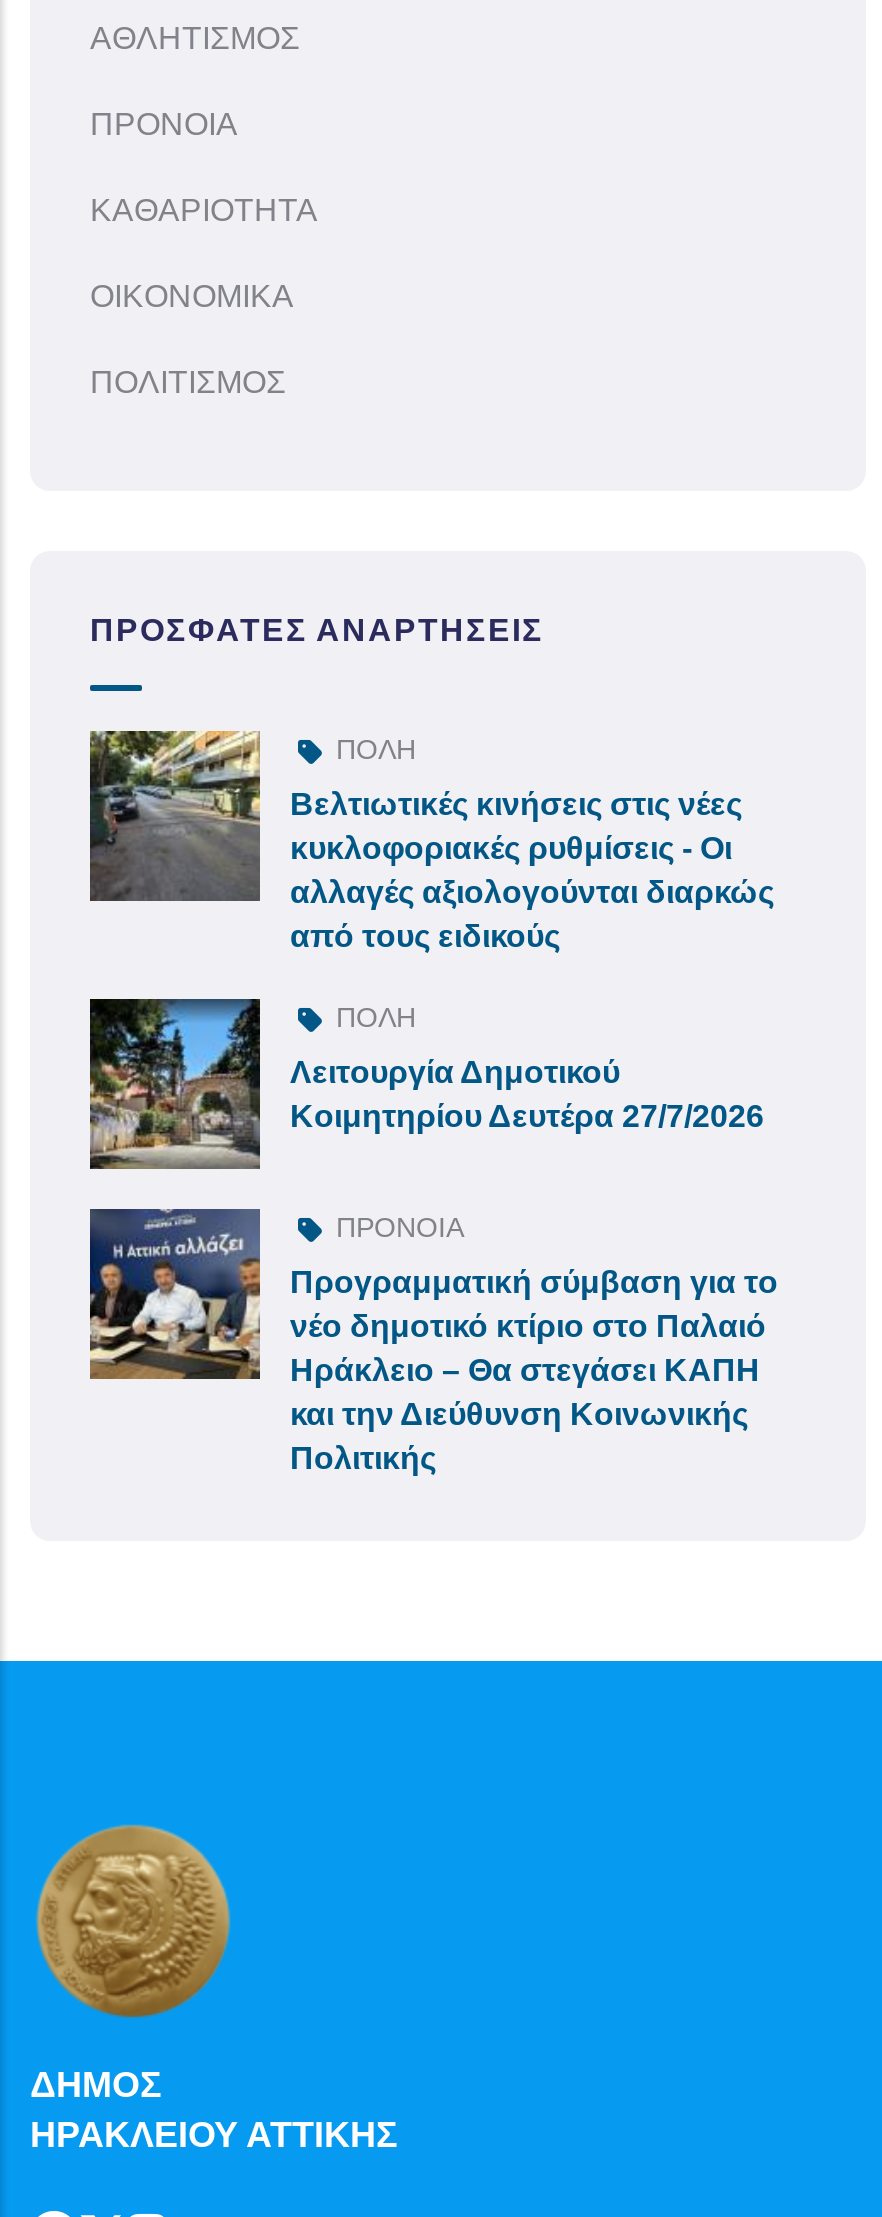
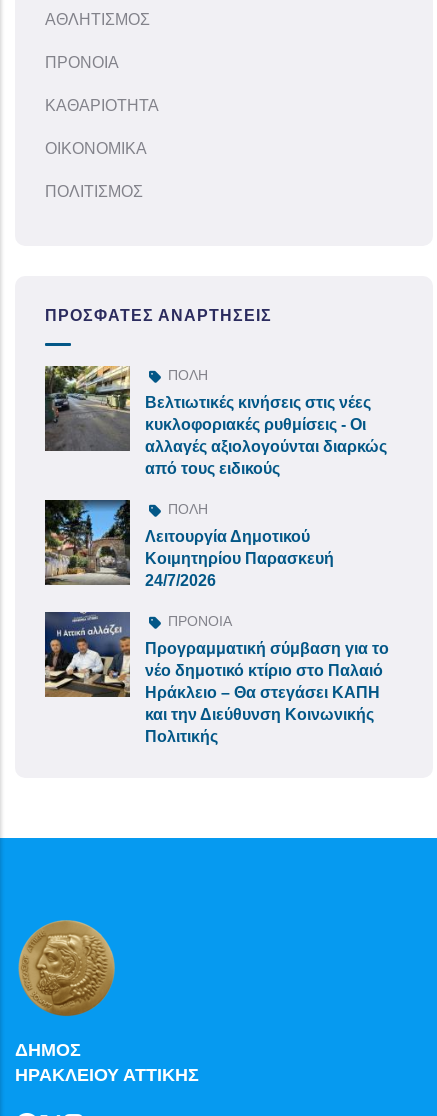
- Κοιμητηρίου Δευτέρα 27/7/2026
+ Κοιμητηρίου Παρασκευή
+ 24/7/2026
